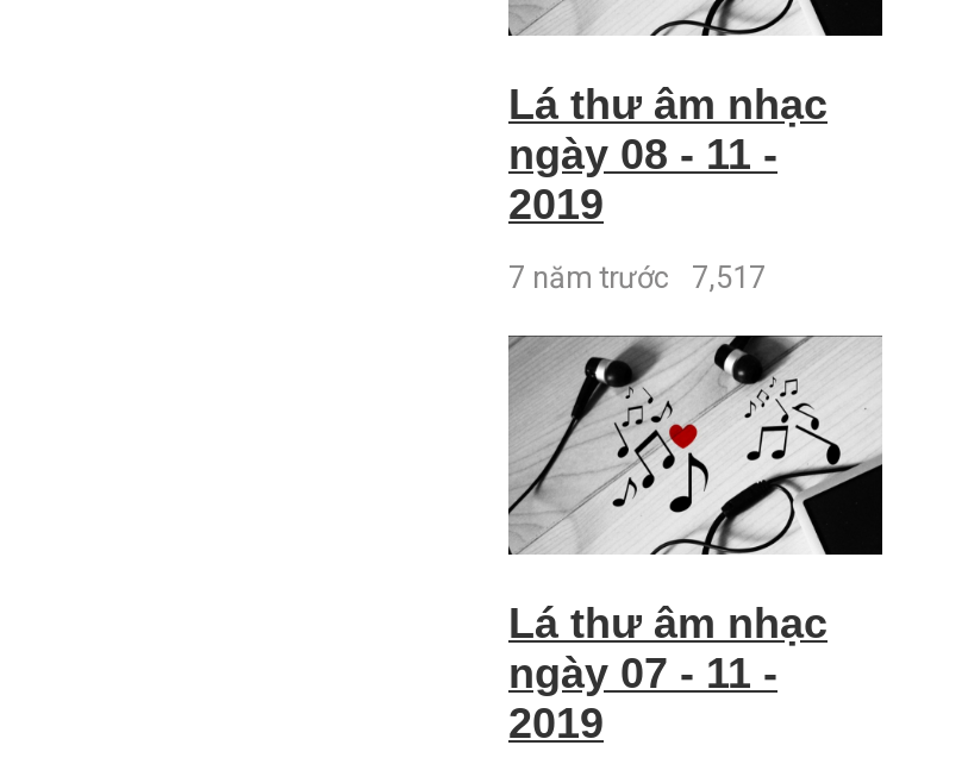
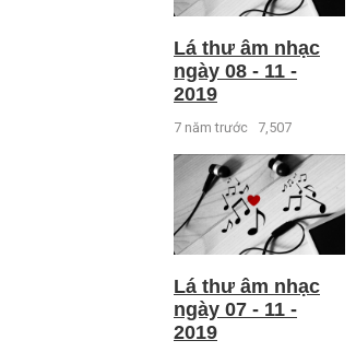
- 7 năm trước 7,517
+ 7 năm trước 7,507
